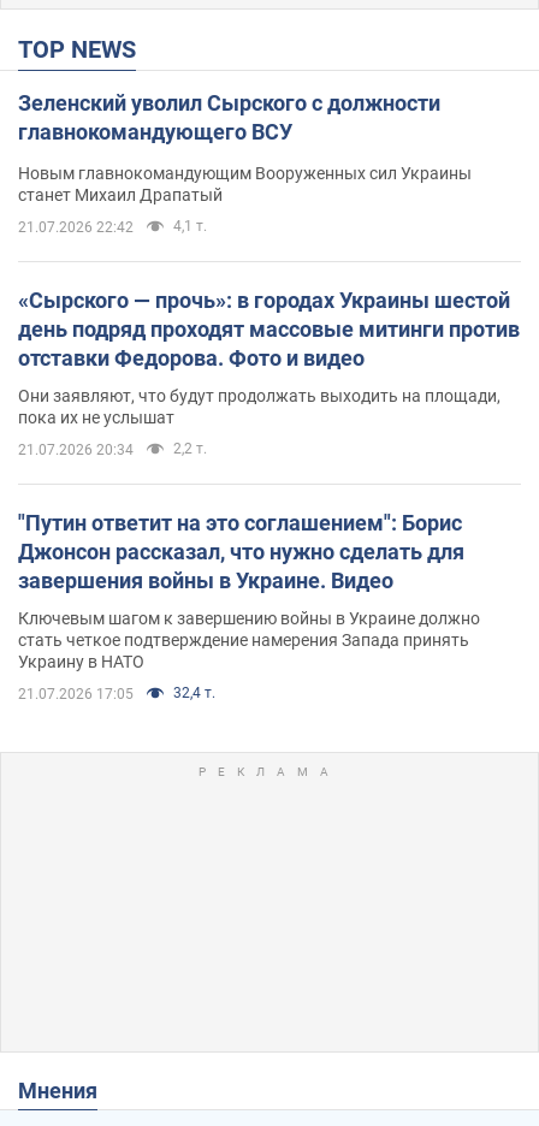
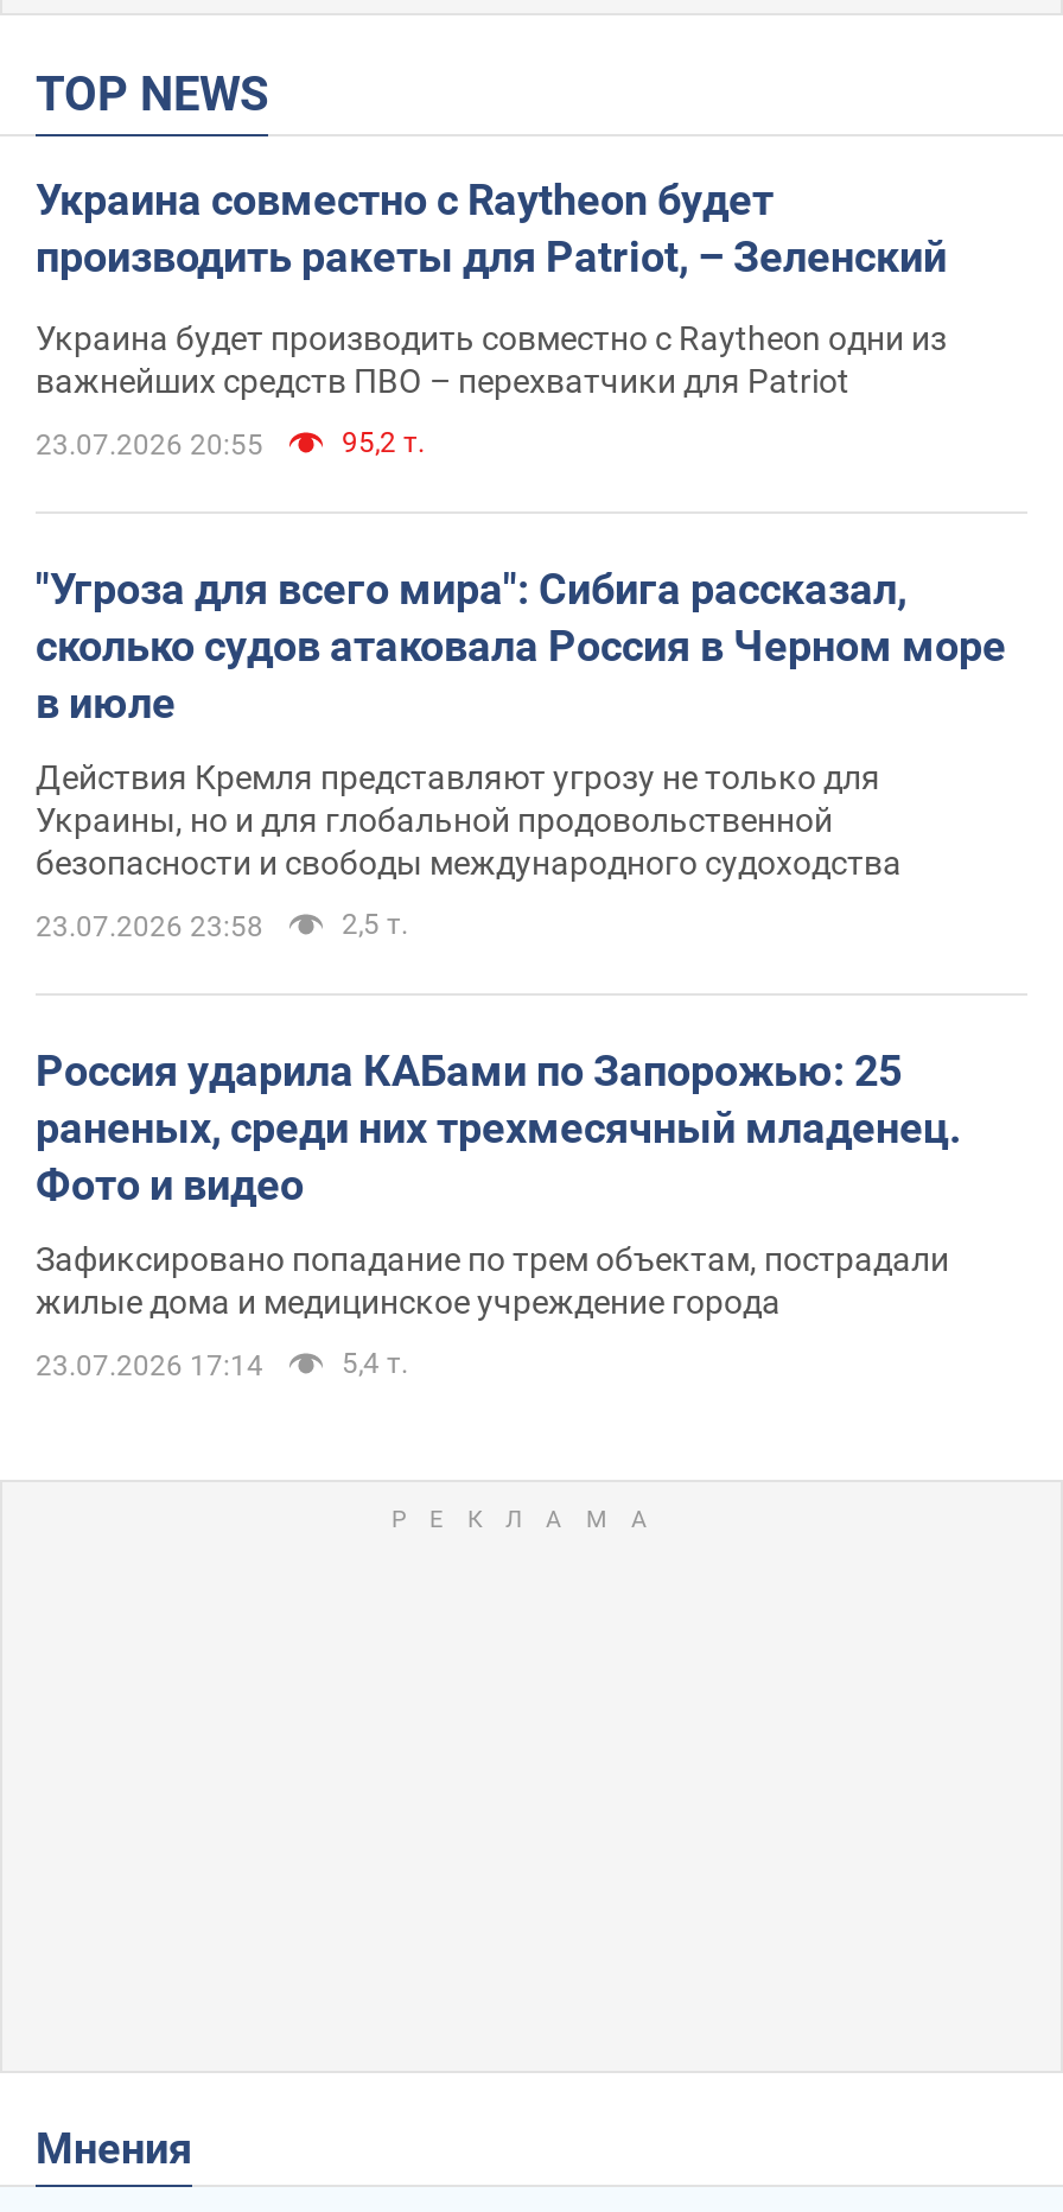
- Зеленский уволил Сырского с должности
- главнокомандующего ВСУ
+ Украина совместно с Raytheon будет
+ производить ракеты для Patriot, – Зеленский

- Новым главнокомандующим Вооруженных сил Украины
- станет Михаил Драпатый
+ Украина будет производить совместно с Raytheon одни из
+ важнейших средств ПВО – перехватчики для Patriot

- 21.07.2026 22:42
- 4,1 т.
+ 23.07.2026 20:55
+ 95,2 т.

- «Сырского — прочь»: в городах Украины шестой
- день подряд проходят массовые митинги против
- отставки Федорова. Фото и видео
+ "Угроза для всего мира": Сибига рассказал,
+ сколько судов атаковала Россия в Черном море
+ в июле

- Они заявляют, что будут продолжать выходить на площади,
- пока их не услышат
+ Действия Кремля представляют угрозу не только для
+ Украины, но и для глобальной продовольственной
+ безопасности и свободы международного судоходства

- 21.07.2026 20:34
- 2,2 т.
+ 23.07.2026 23:58
+ 2,5 т.

- "Путин ответит на это соглашением": Борис
- Джонсон рассказал, что нужно сделать для
- завершения войны в Украине. Видео
+ Россия ударила КАБами по Запорожью: 25
+ раненых, среди них трехмесячный младенец.
+ Фото и видео

- Ключевым шагом к завершению войны в Украине должно
- стать четкое подтверждение намерения Запада принять
- Украину в НАТО
+ Зафиксировано попадание по трем объектам, пострадали
+ жилые дома и медицинское учреждение города

- 21.07.2026 17:05
- 32,4 т.
+ 23.07.2026 17:14
+ 5,4 т.
